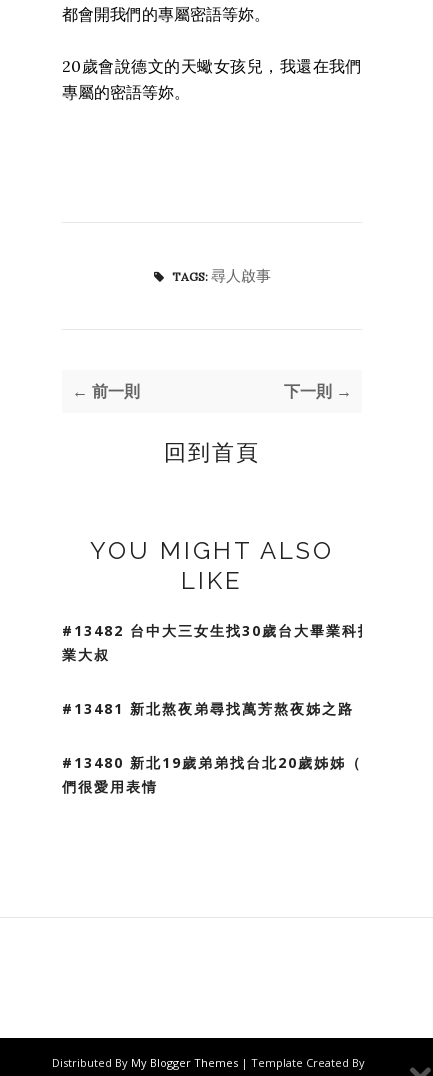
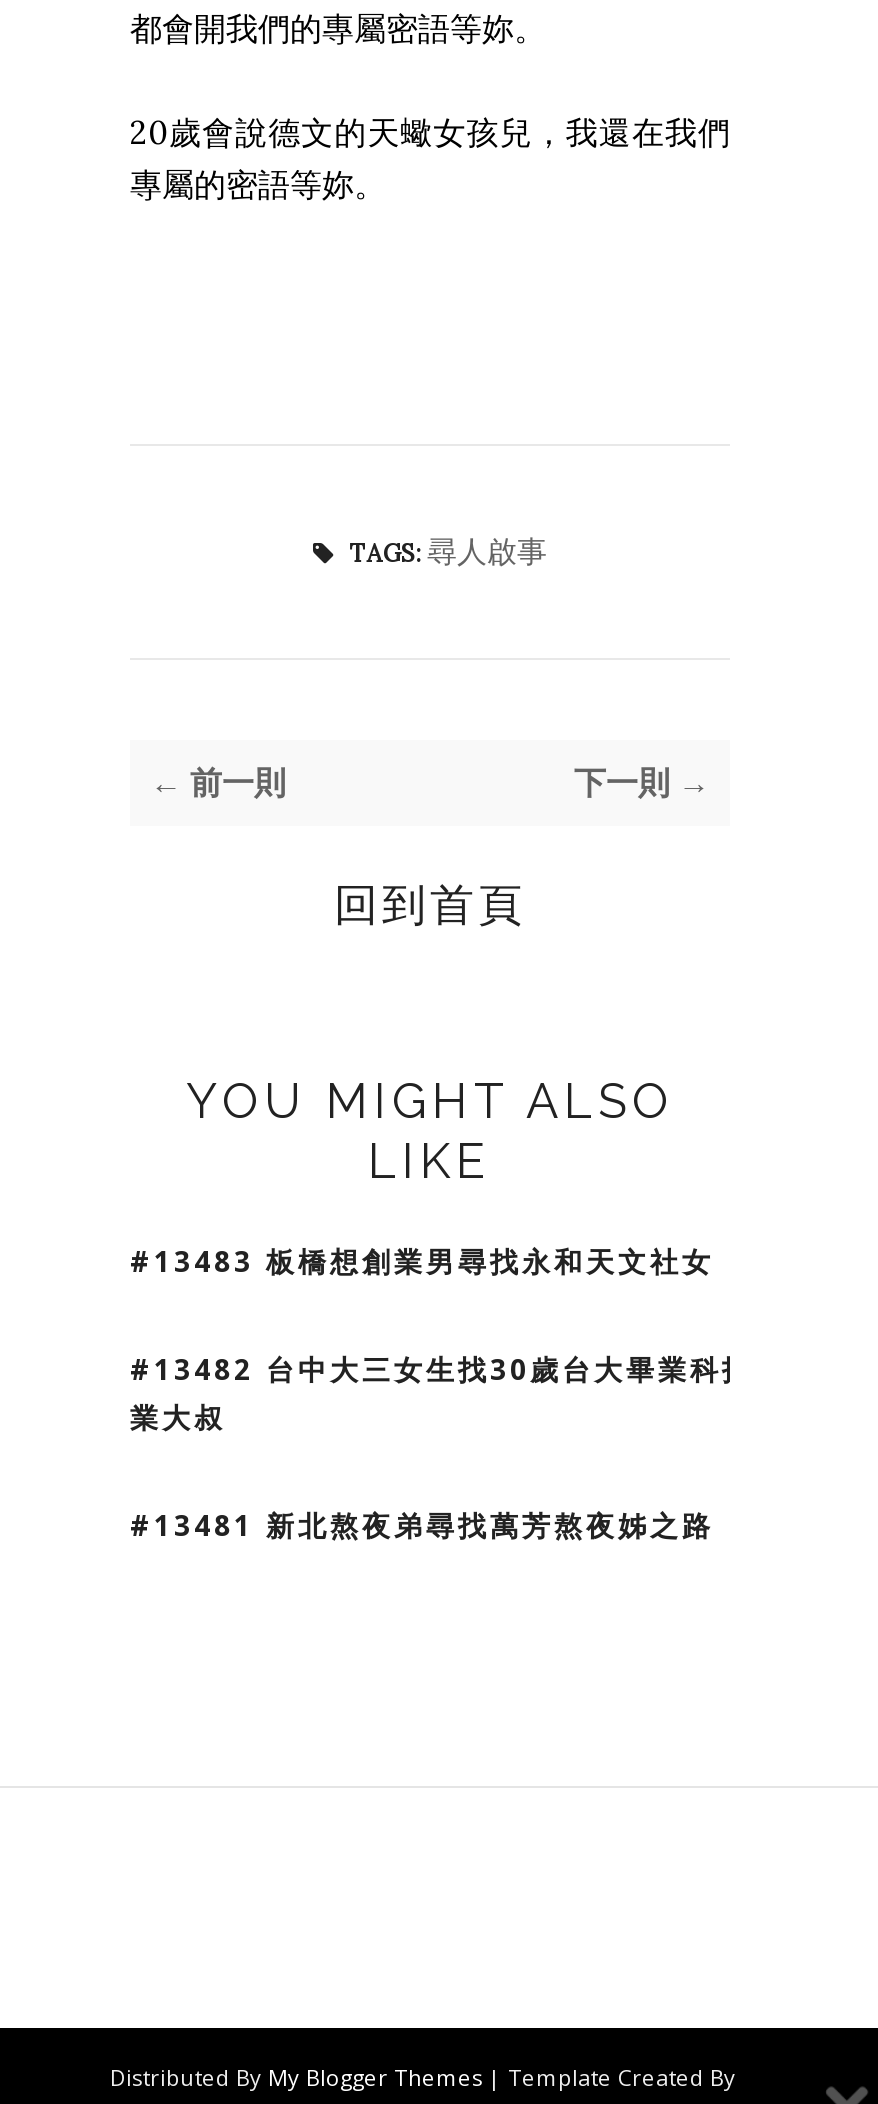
+ #13483 板橋想創業男尋找永和天文社女

moved down: #13482 台中大三女生找30歲台大畢業科技 | 業大叔 | #13481 新北熬夜弟尋找萬芳熬夜姊之路

- #13480 新北19歲弟弟找台北20歲姊姊（我
- 們很愛用表情
